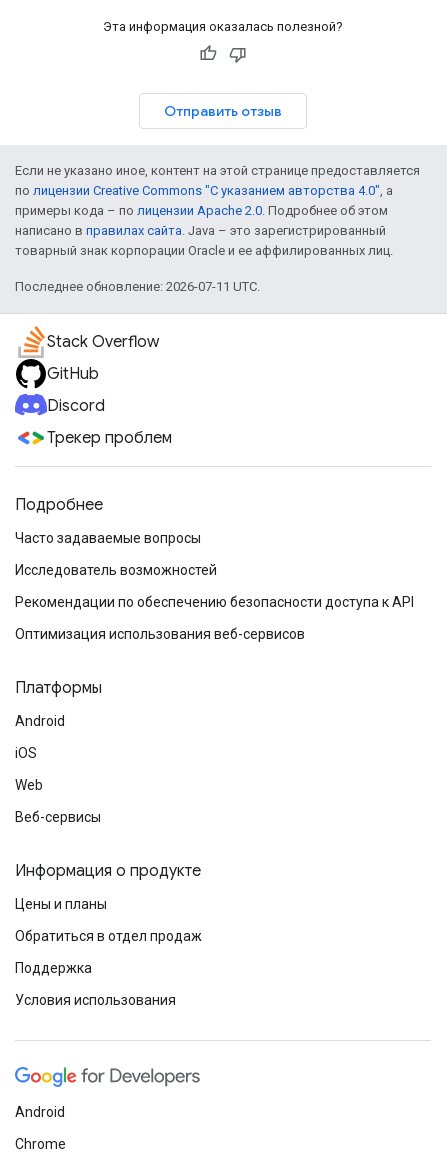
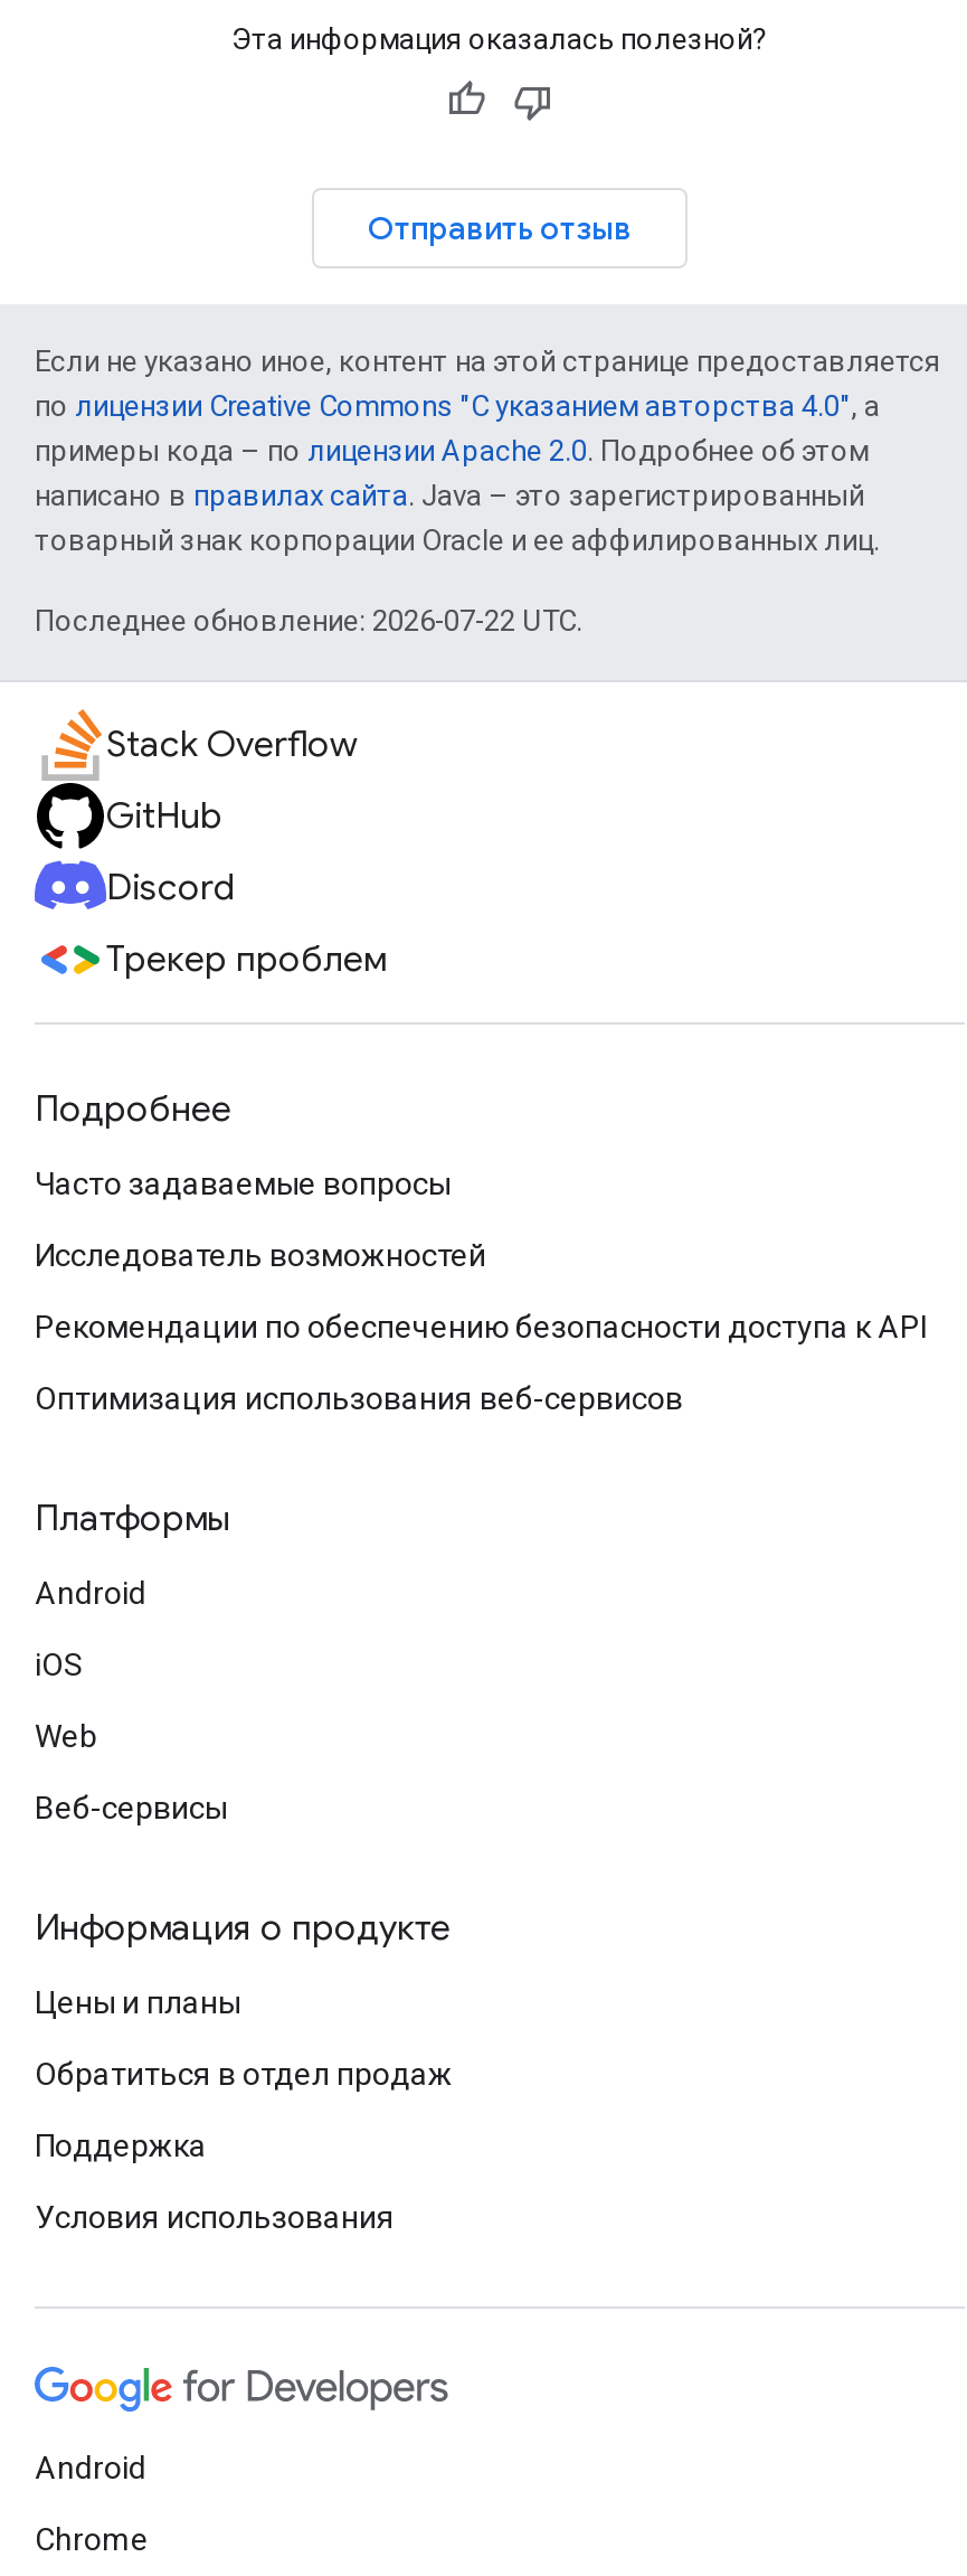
- Последнее обновление: 2026-07-11 UTC.
+ Последнее обновление: 2026-07-22 UTC.
